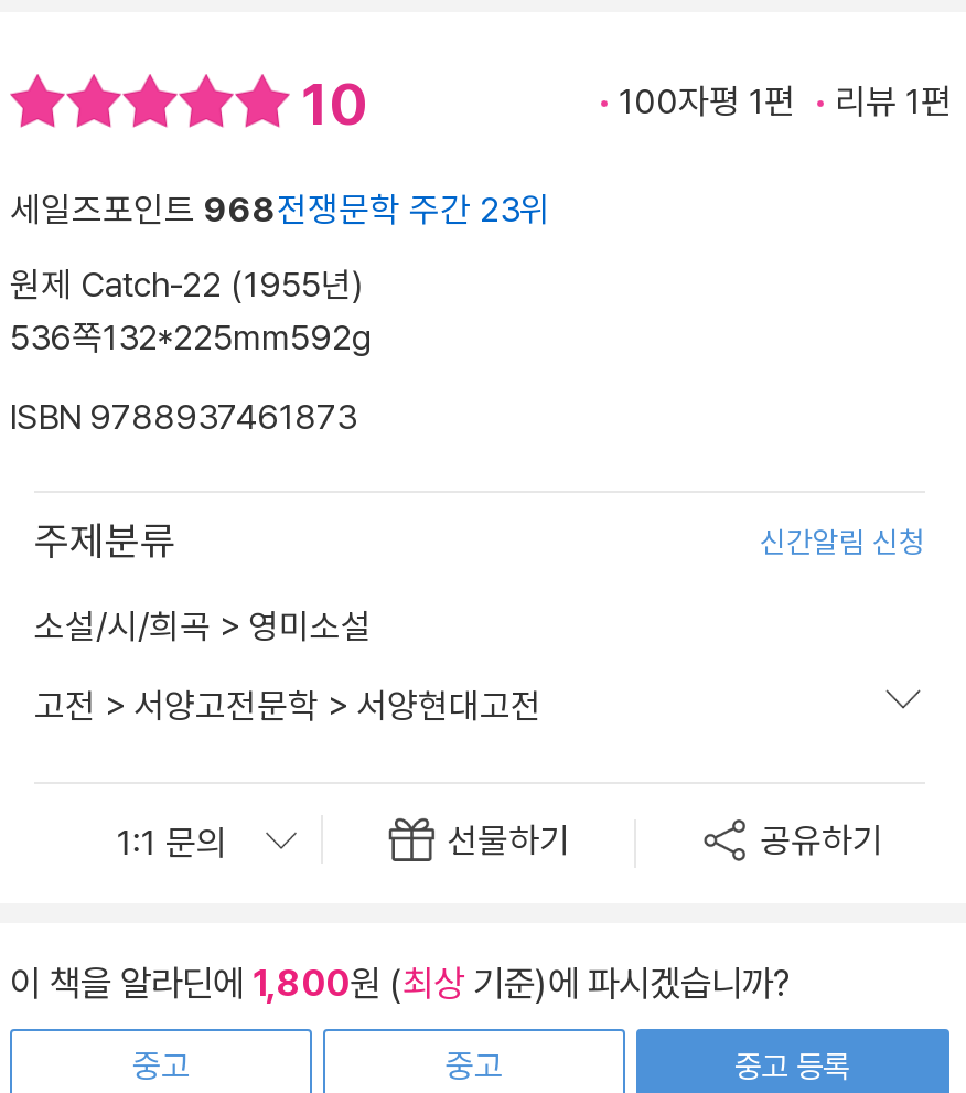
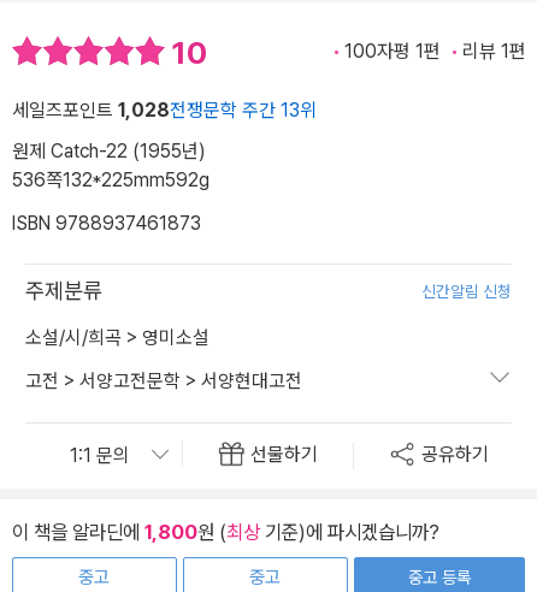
- 세일즈포인트 968전쟁문학 주간 23위
+ 세일즈포인트 1,028전쟁문학 주간 13위
